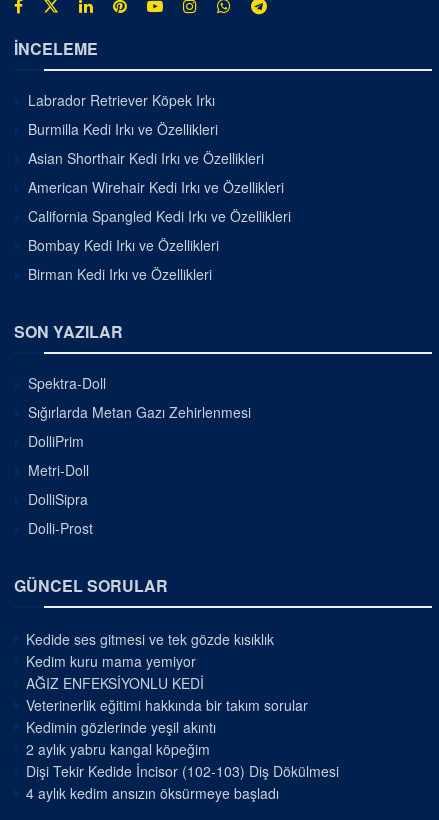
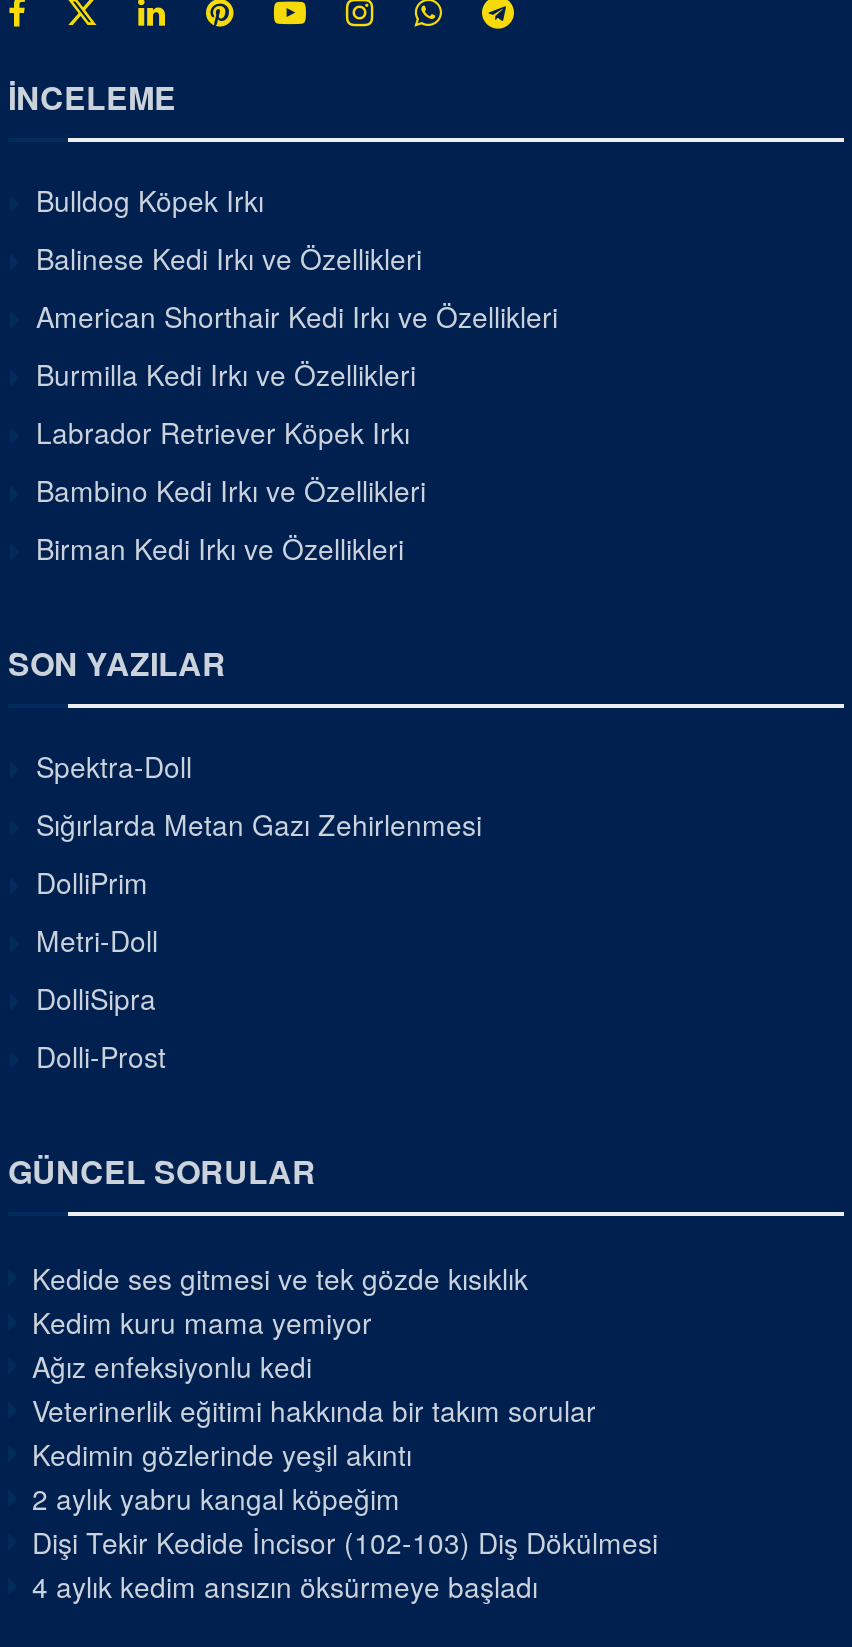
+ Bulldog Köpek Irkı
+ Balinese Kedi Irkı ve Özellikleri
+ American Shorthair Kedi Irkı ve Özellikleri

moved down: Labrador Retriever Köpek Irkı

moved up: Burmilla Kedi Irkı ve Özellikleri

- Asian Shorthair Kedi Irkı ve Özellikleri
- American Wirehair Kedi Irkı ve Özellikleri
- California Spangled Kedi Irkı ve Özellikleri
- Bombay Kedi Irkı ve Özellikleri
+ Bambino Kedi Irkı ve Özellikleri

- AĞIZ ENFEKSİYONLU KEDİ
+ Ağız enfeksiyonlu kedi
